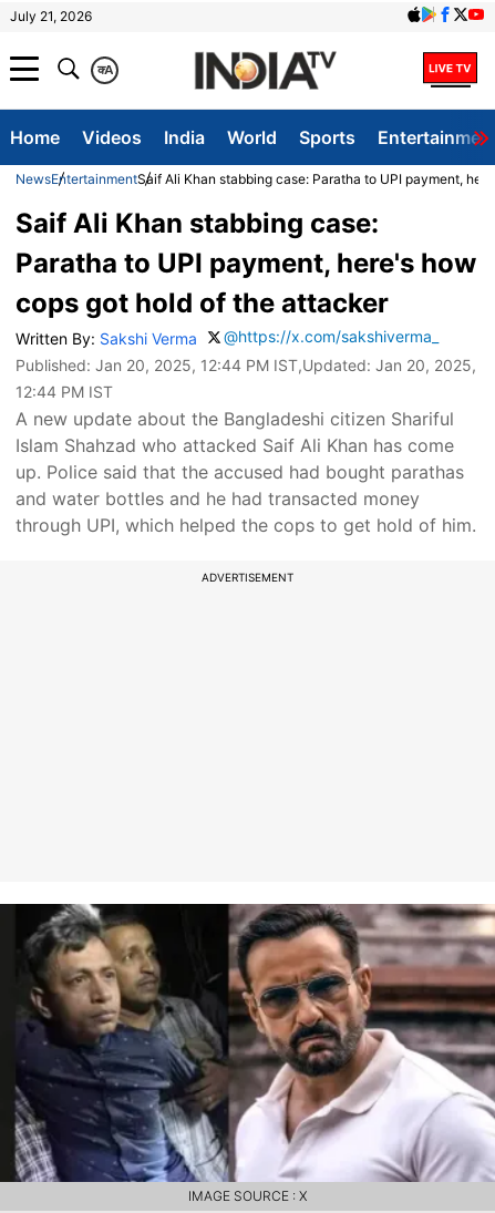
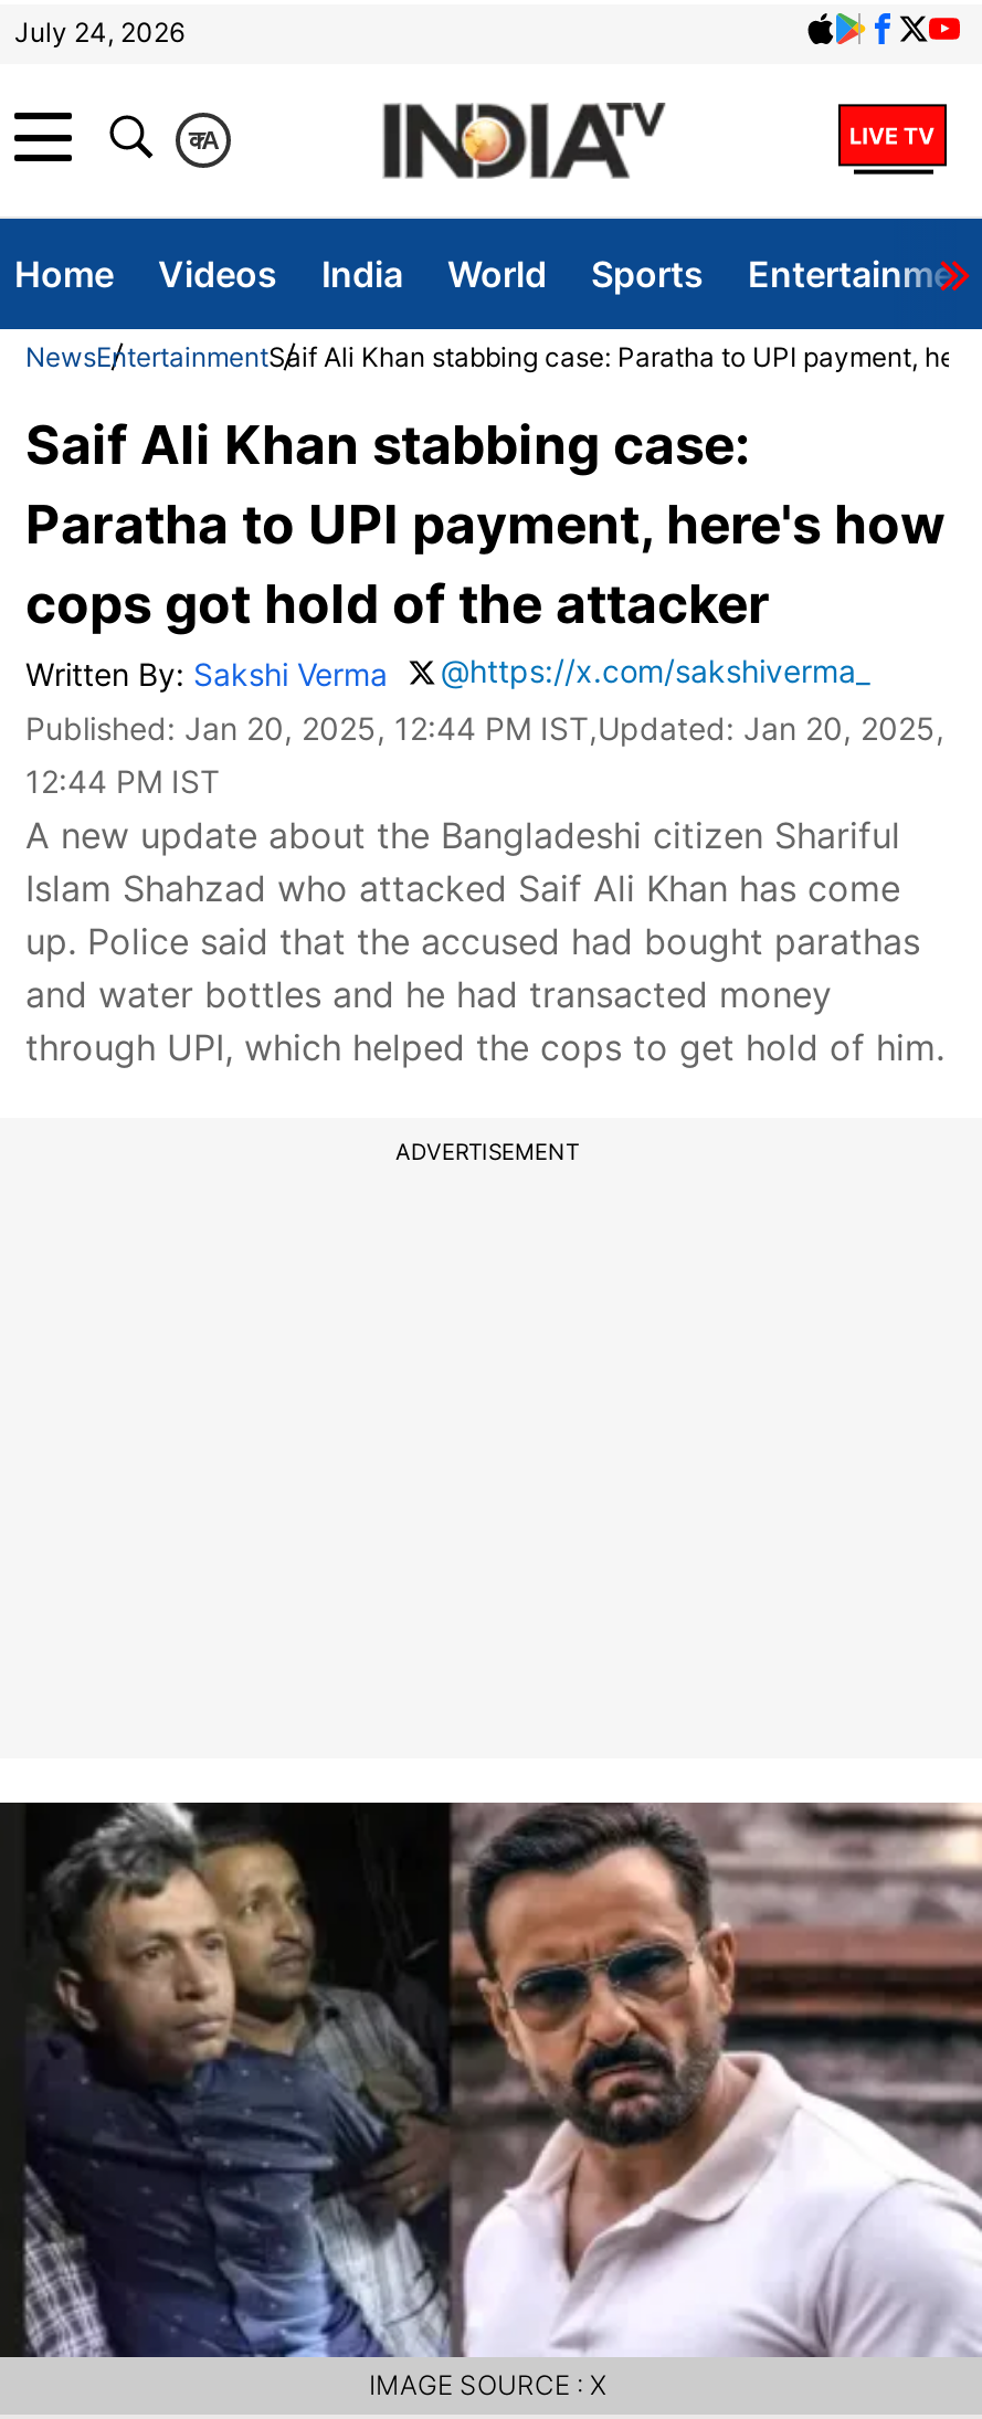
- July 21, 2026
+ July 24, 2026
